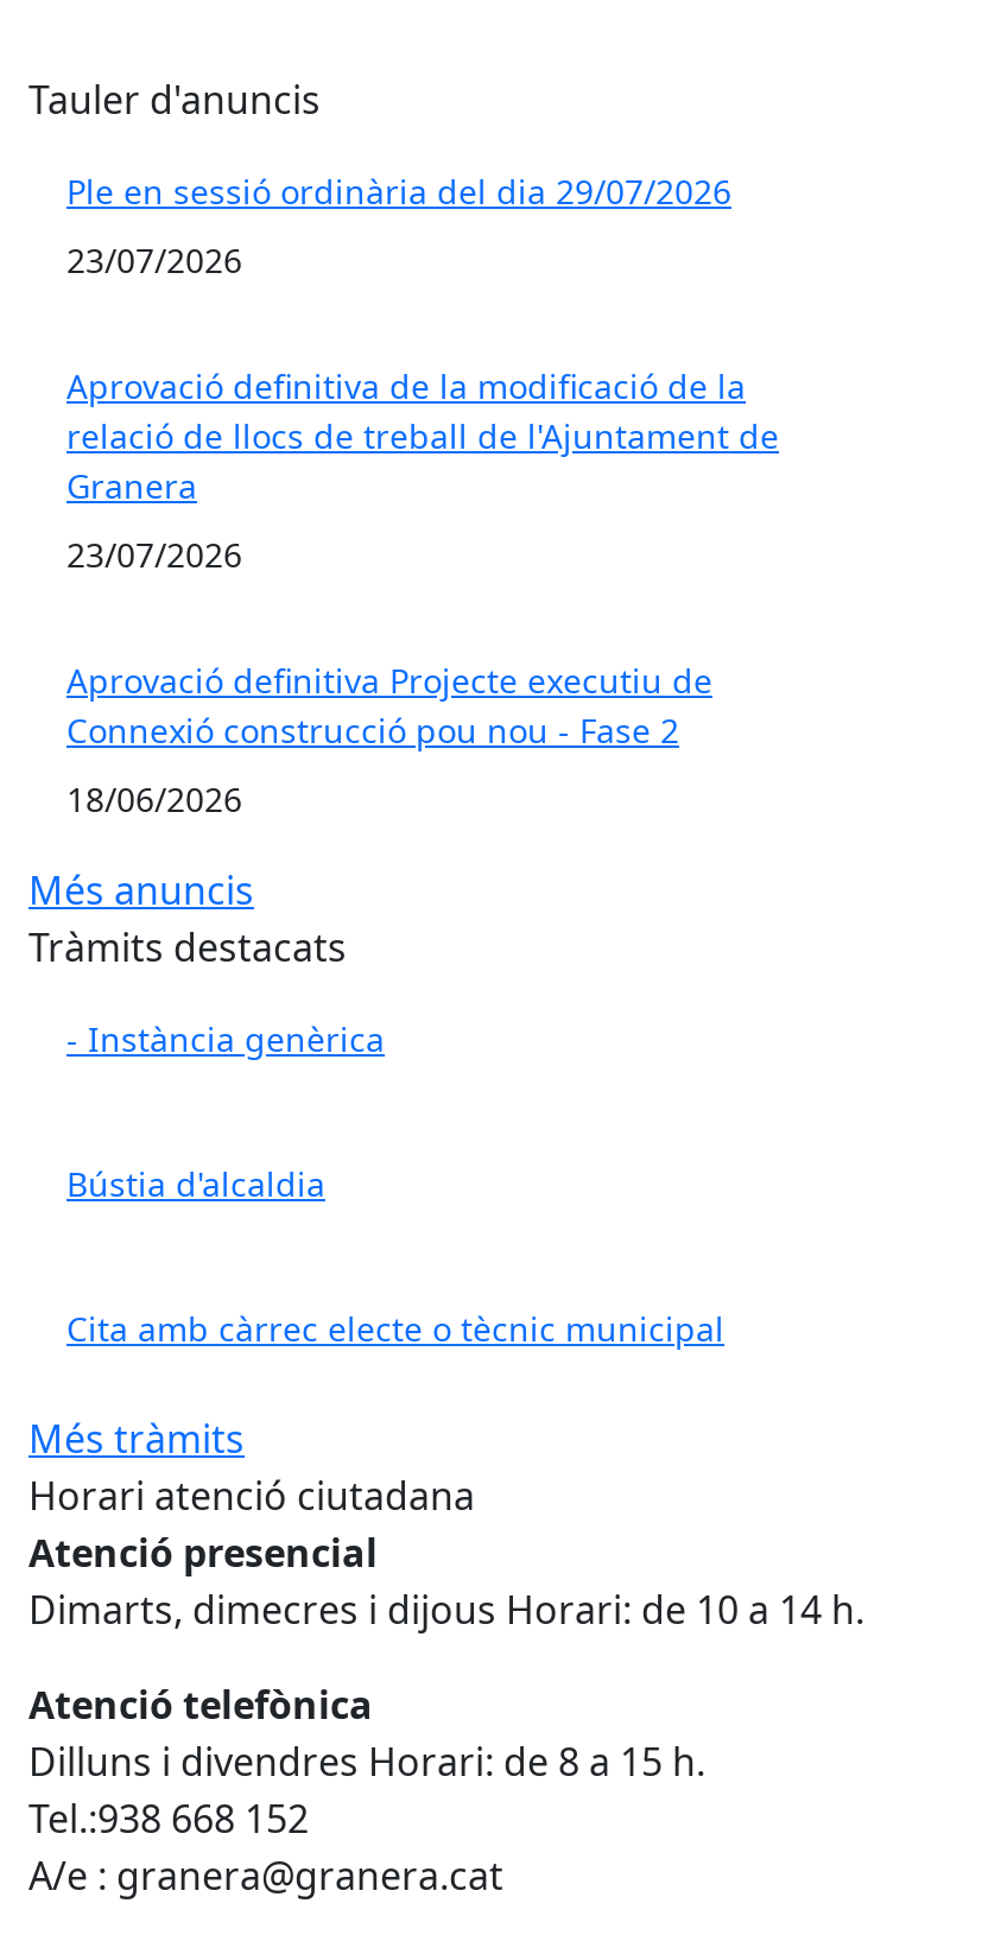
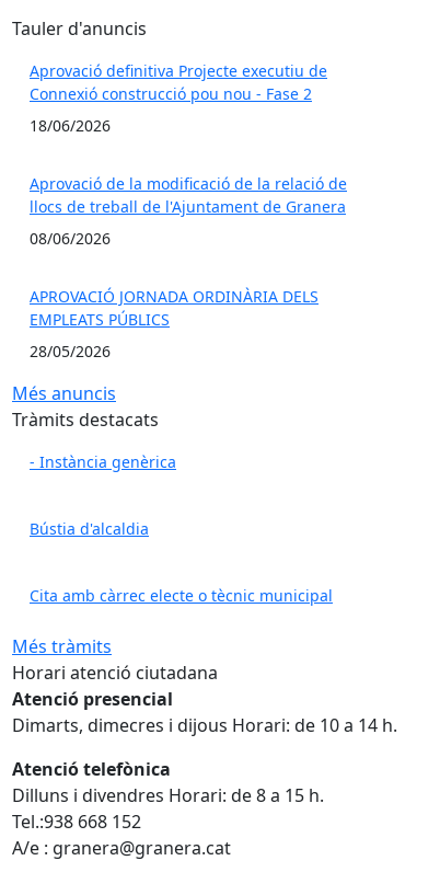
- Ple en sessió ordinària del dia 29/07/2026
- 23/07/2026
- Aprovació definitiva de la modificació de la
- relació de llocs de treball de l'Ajuntament de
- Granera
- 23/07/2026

moved up: Aprovació definitiva Projecte executiu de | Connexió construcció pou nou - Fase 2 | 18/06/2026

+ Aprovació de la modificació de la relació de
+ llocs de treball de l'Ajuntament de Granera
+ 08/06/2026
+ APROVACIÓ JORNADA ORDINÀRIA DELS
+ EMPLEATS PÚBLICS
+ 28/05/2026
